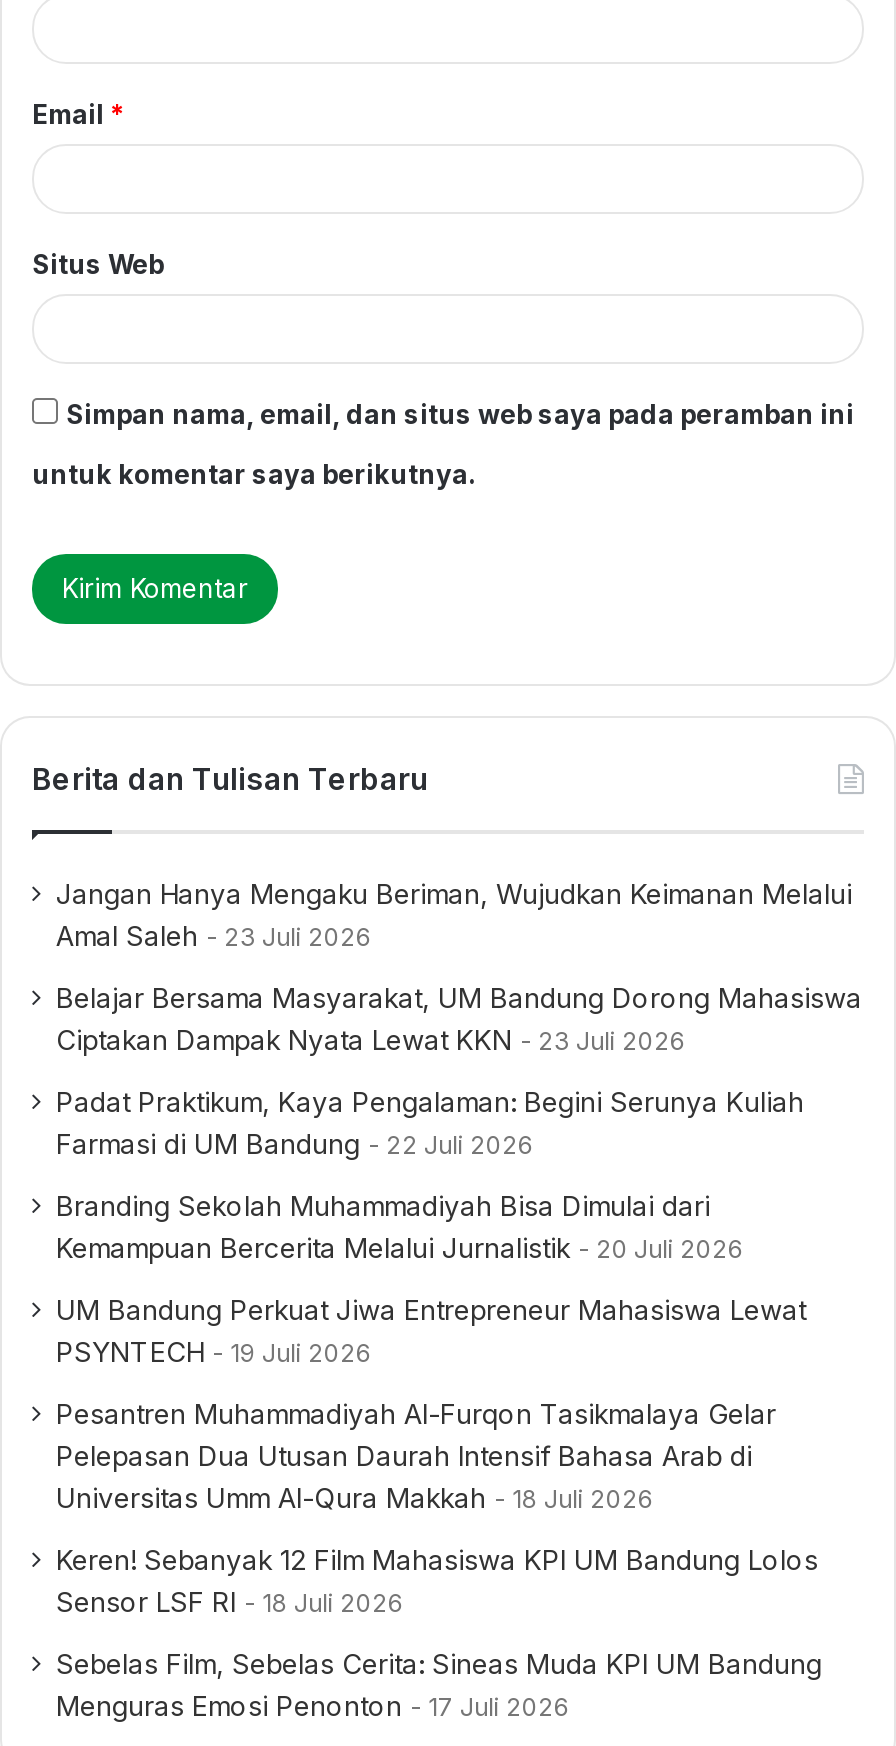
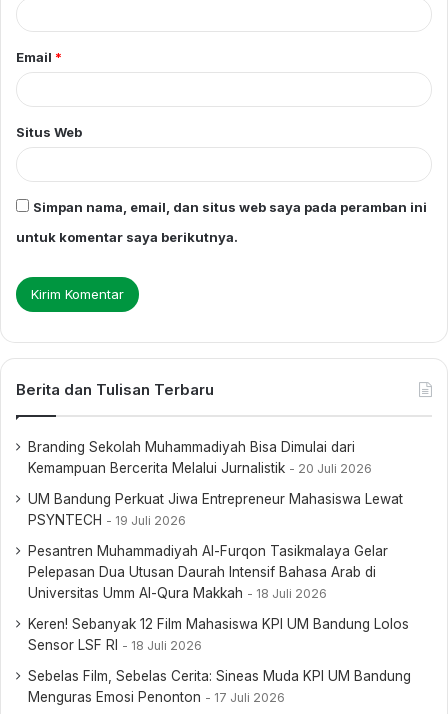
- Jangan Hanya Mengaku Beriman, Wujudkan Keimanan Melalui
- Amal Saleh
- 23 Juli 2026
- Belajar Bersama Masyarakat, UM Bandung Dorong Mahasiswa
- Ciptakan Dampak Nyata Lewat KKN
- 23 Juli 2026
- Padat Praktikum, Kaya Pengalaman: Begini Serunya Kuliah
- Farmasi di UM Bandung
- 22 Juli 2026
